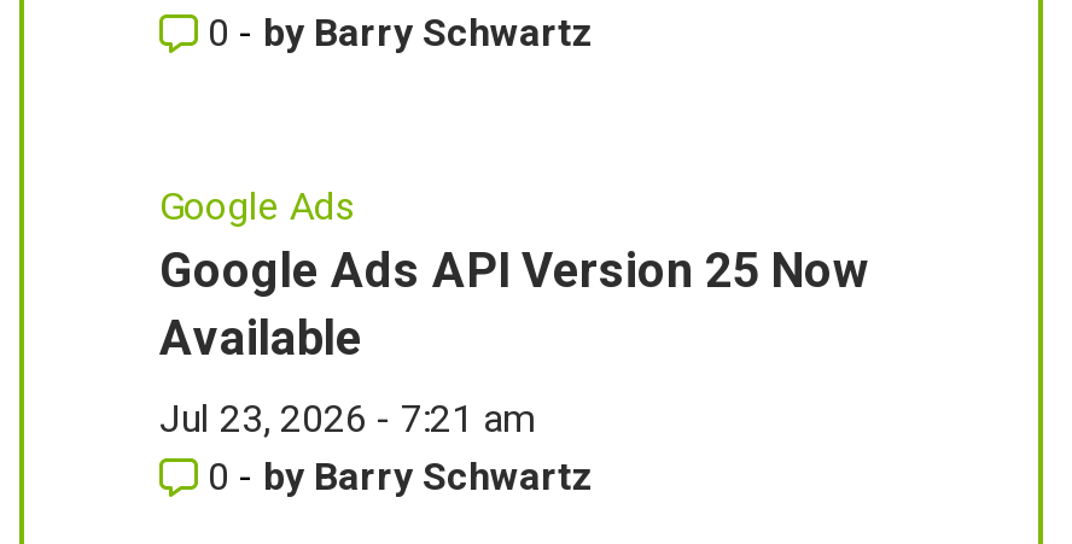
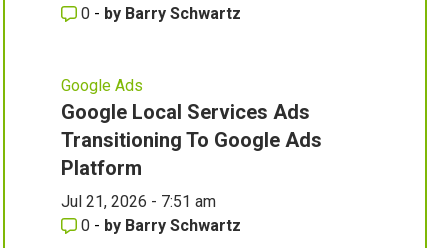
- Google Ads API Version 25 Now
- Available
+ Google Local Services Ads
+ Transitioning To Google Ads
+ Platform

- Jul 23, 2026 - 7:21 am
+ Jul 21, 2026 - 7:51 am
